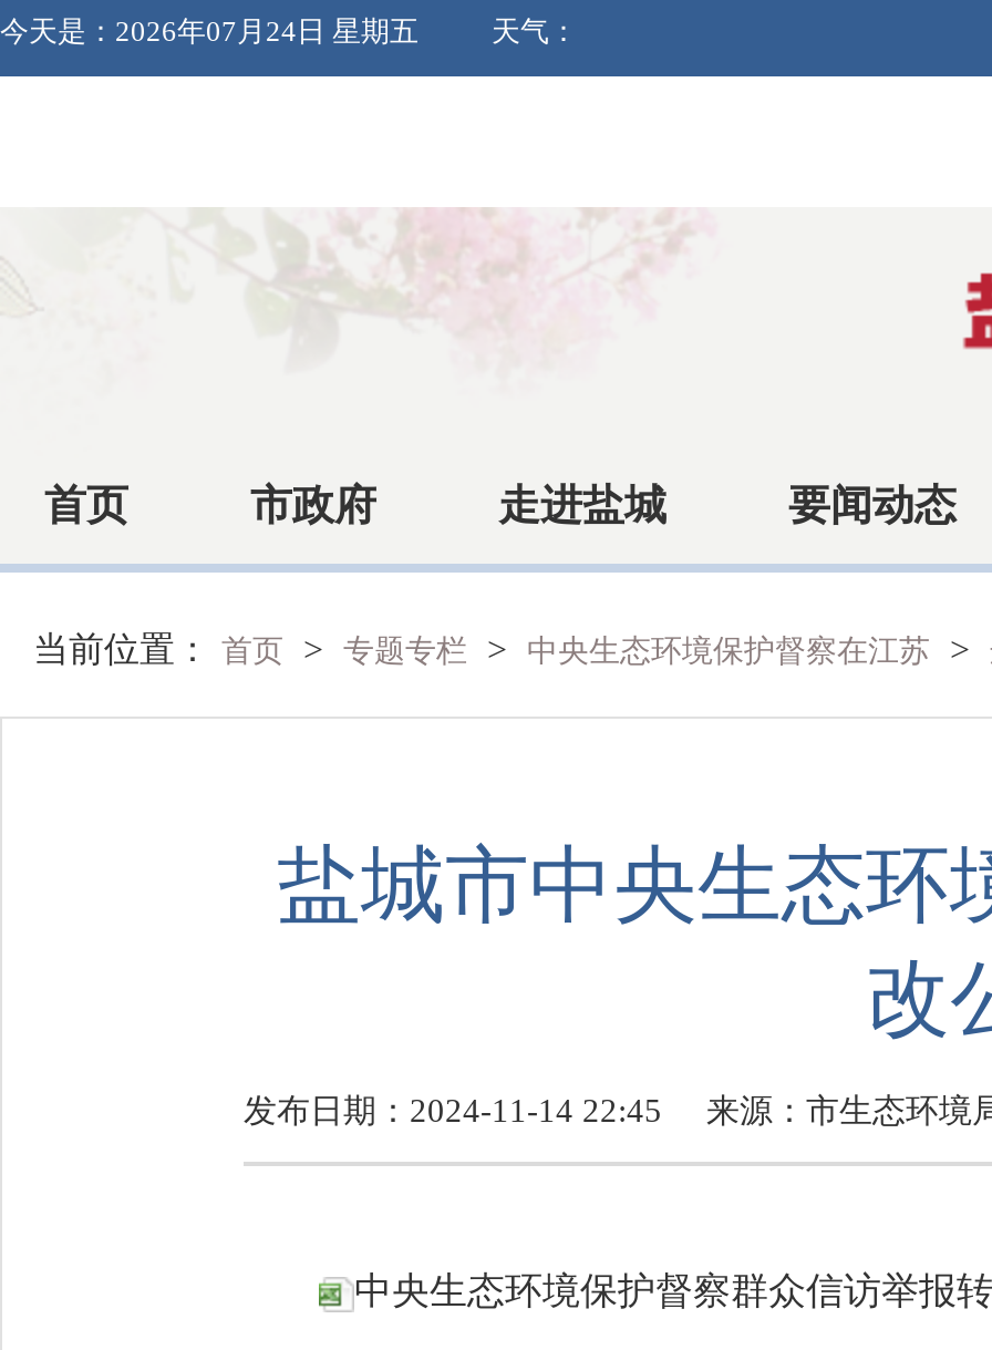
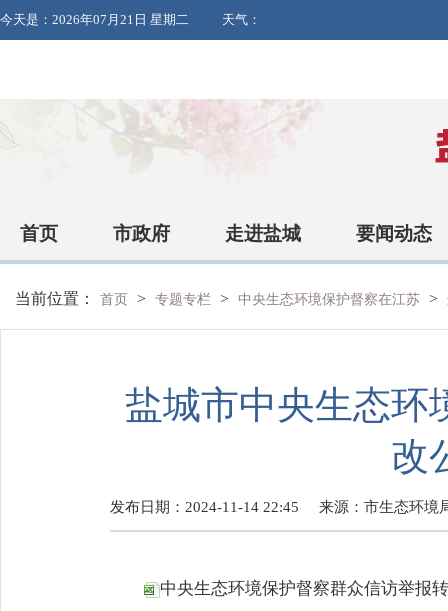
- 今天是：2026年07月24日 星期五
+ 今天是：2026年07月21日 星期二
